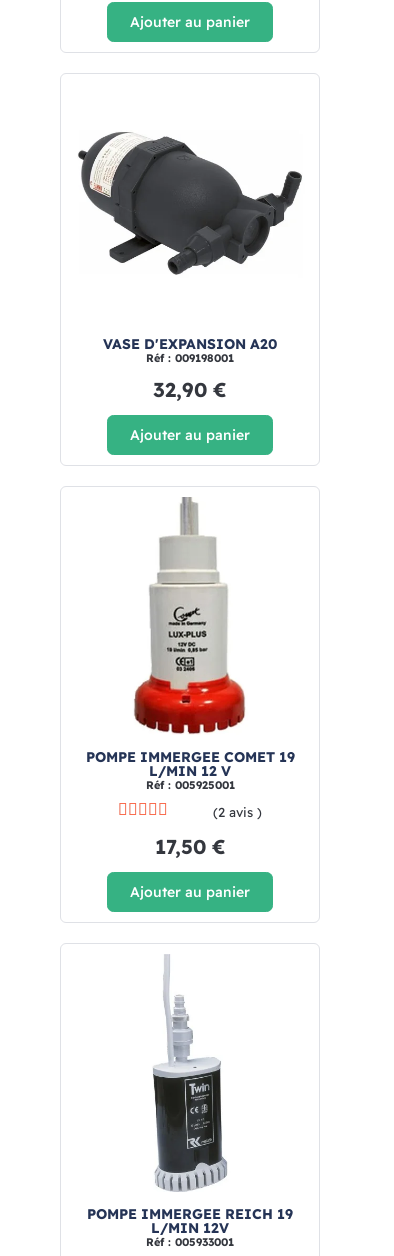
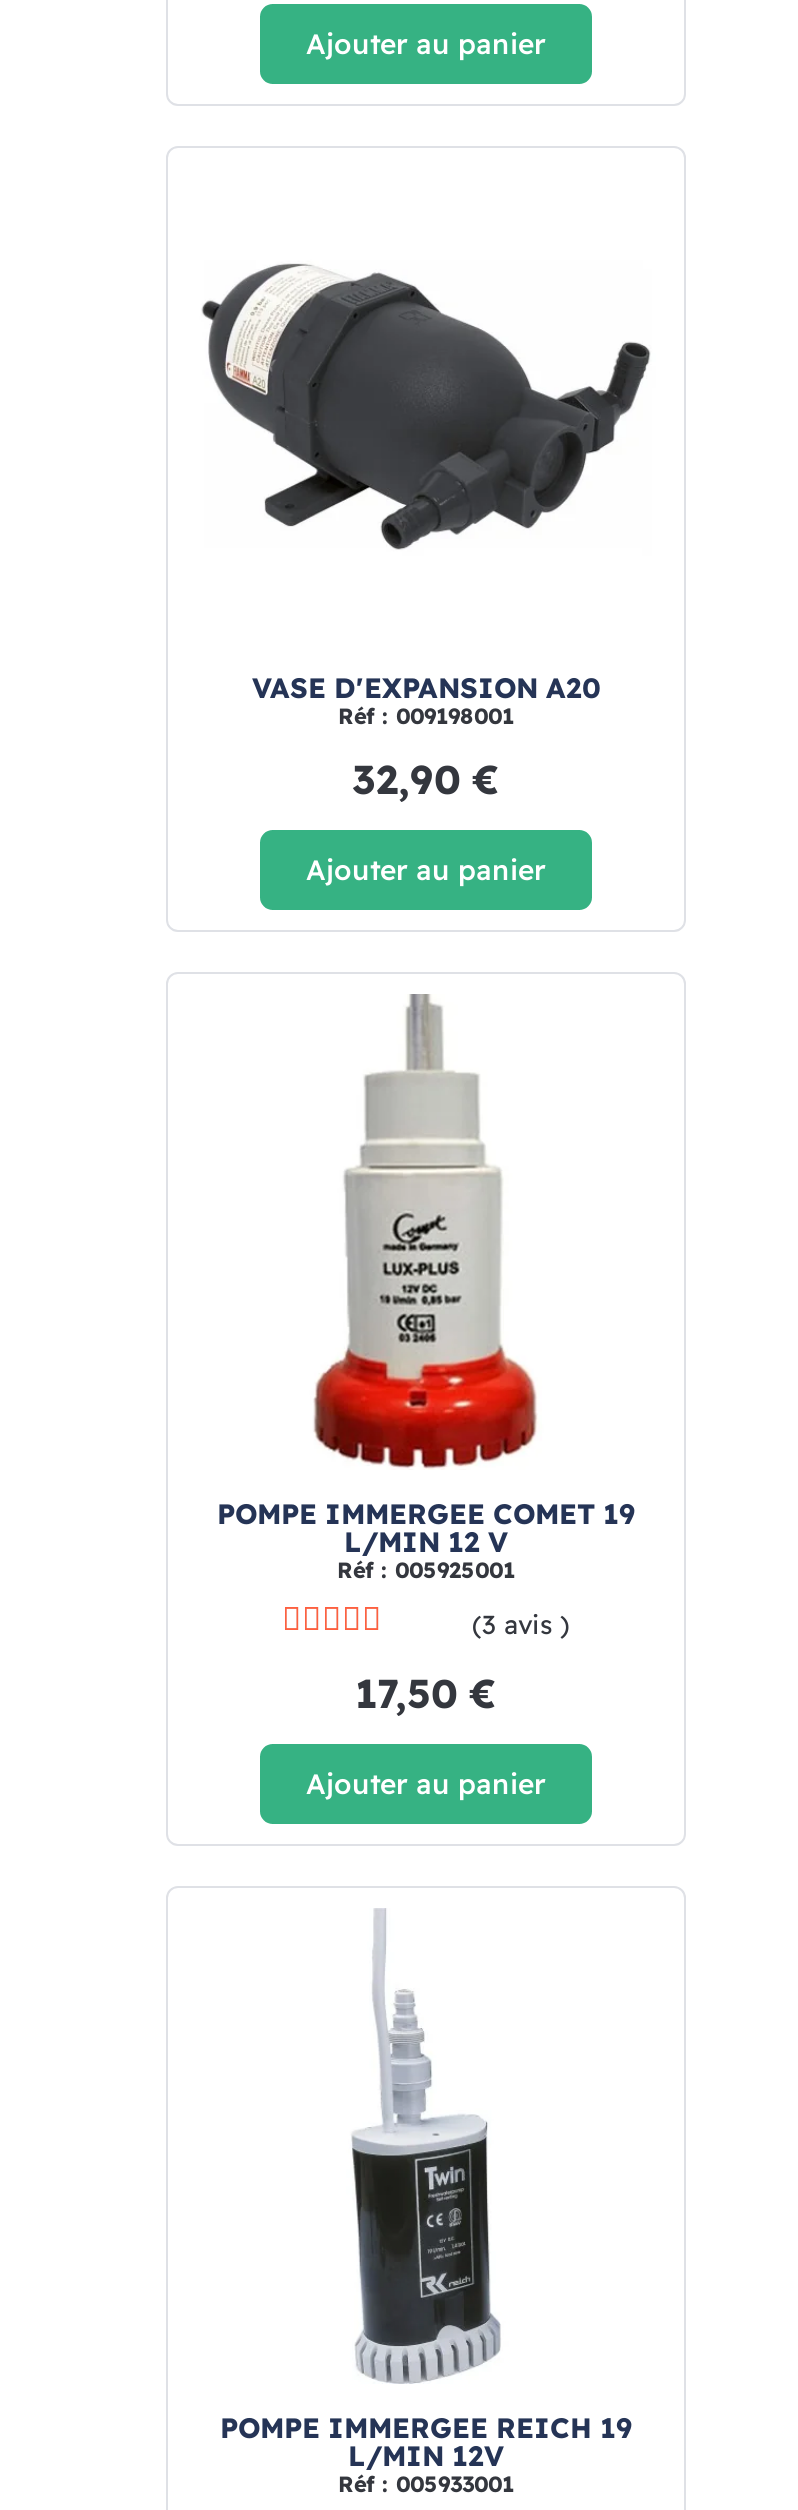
- (2 avis )
+ (3 avis )
